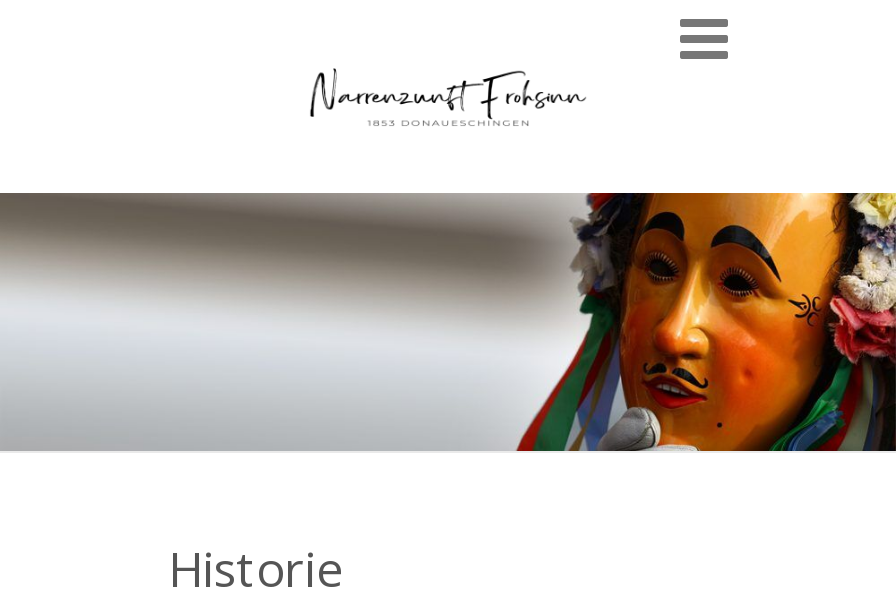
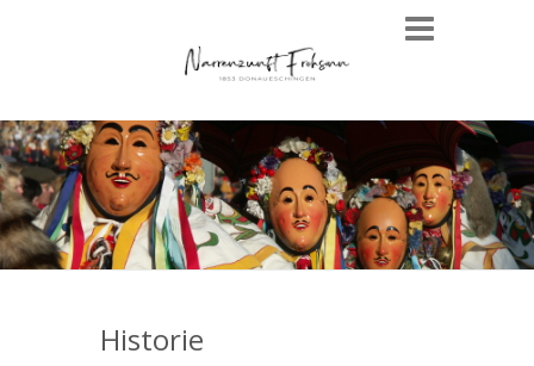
- [image]
+ [image]
